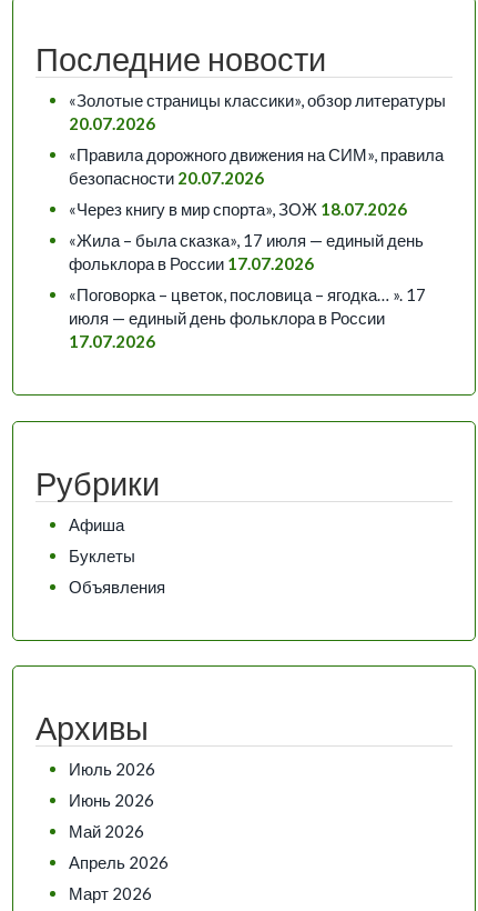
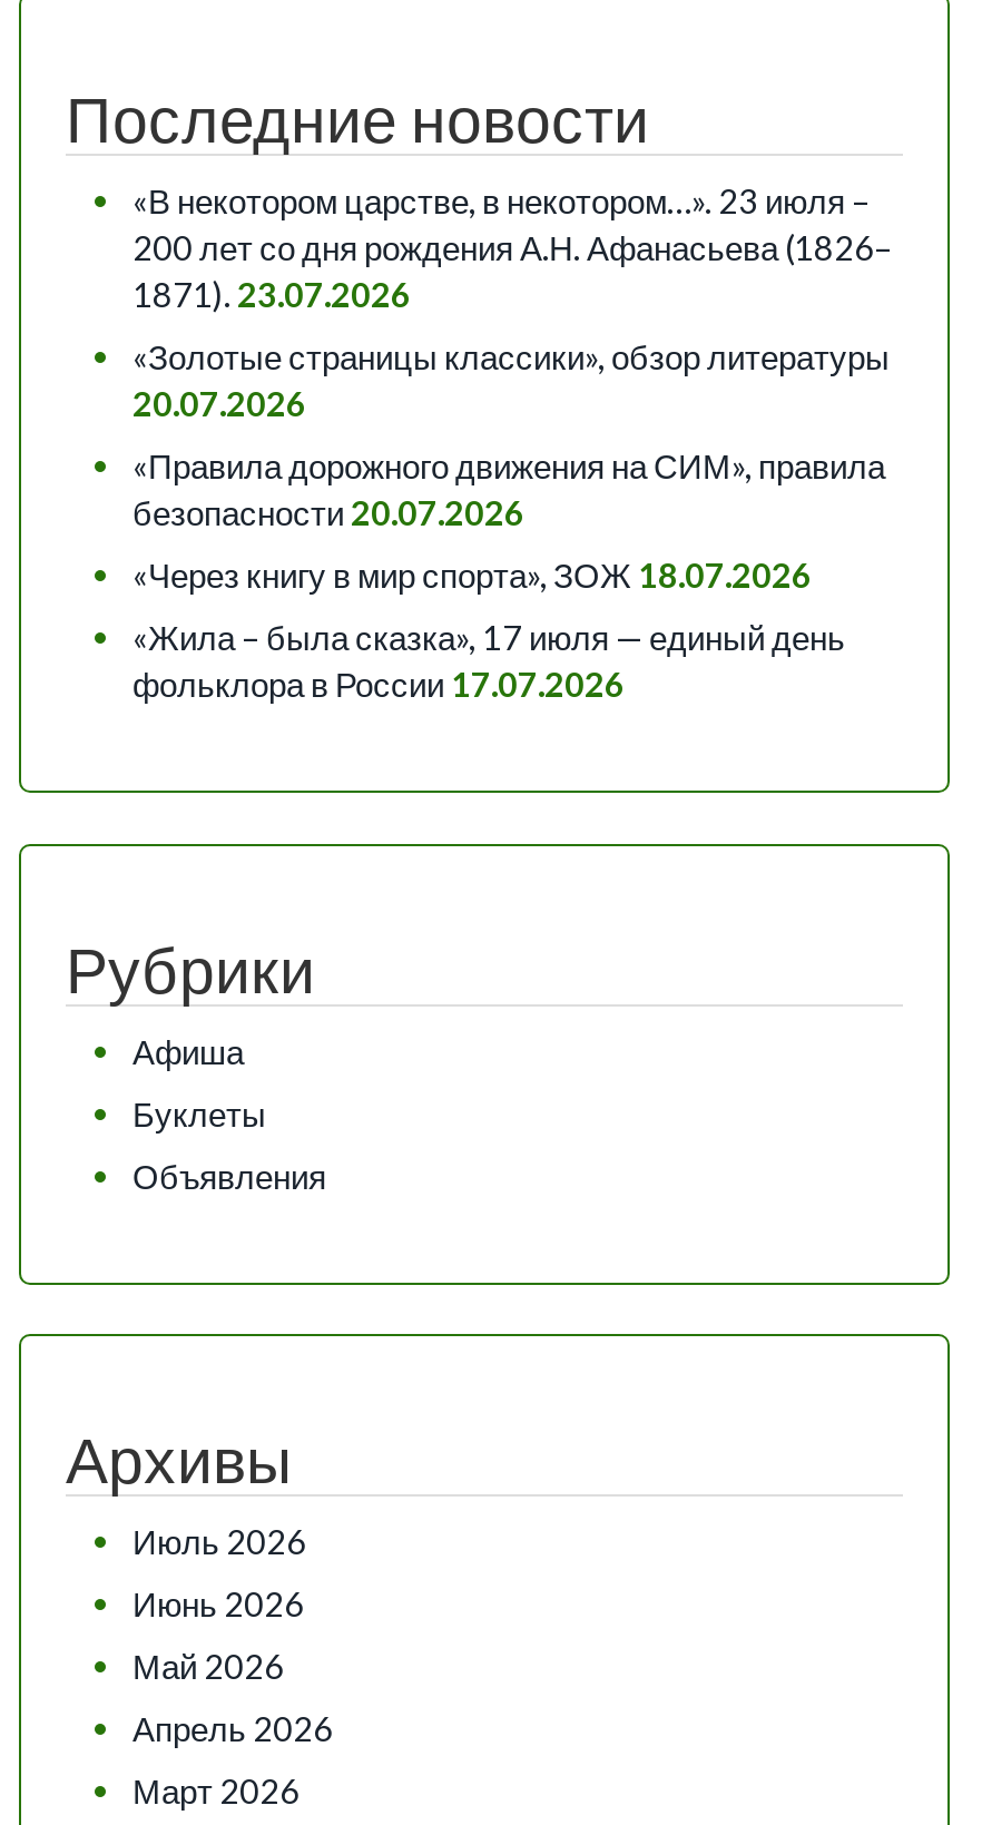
+ «В некотором царстве, в некотором…». 23 июля –
+ 200 лет со дня рождения А.Н. Афанасьева (1826–
+ 1871). 23.07.2026

moved down: «Золотые страницы классики», обзор литературы | 20.07.2026 | «Правила дорожного движения на СИМ», правила | безопасности 20.07.2026 | «Через книгу в мир спорта», ЗОЖ 18.07.2026 | «Жила – была сказка», 17 июля — единый день | фольклора в России 17.07.2026

- «Поговорка – цветок, пословица – ягодка… ». 17
- июля — единый день фольклора в России
- 17.07.2026
